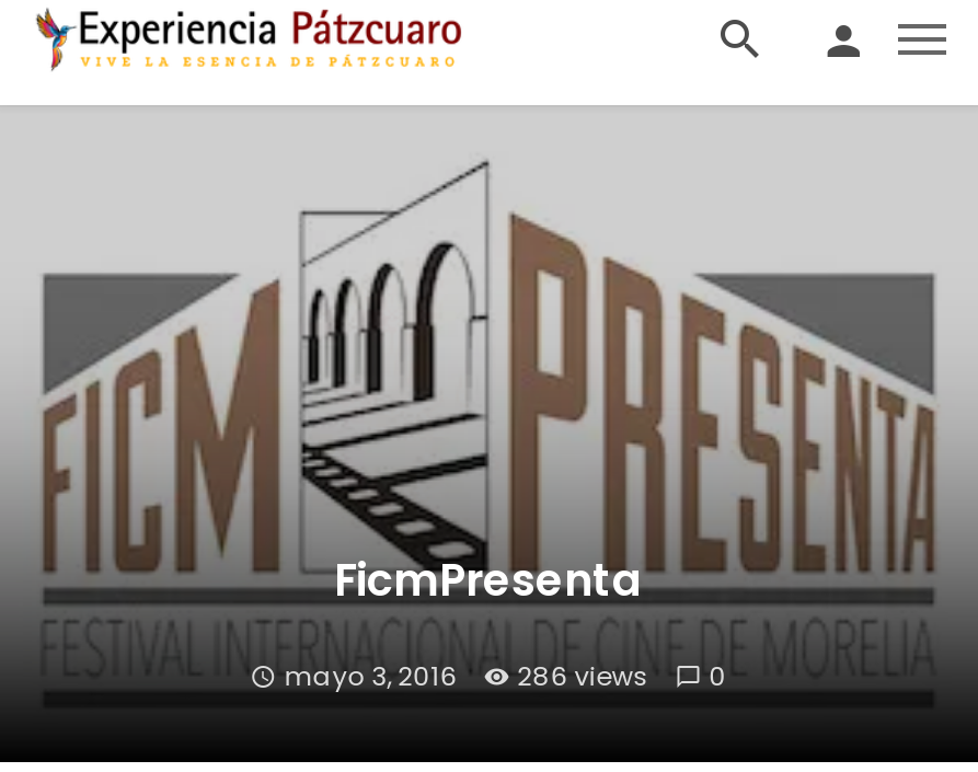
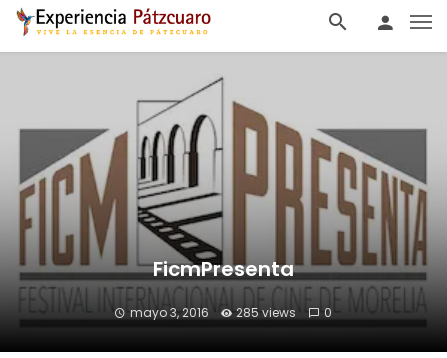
- mayo 3, 2016 286 views 0
+ mayo 3, 2016 285 views 0
